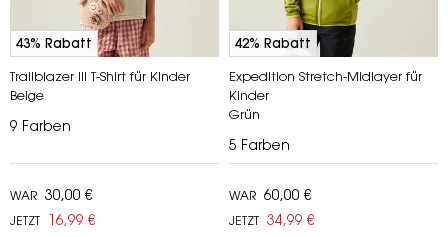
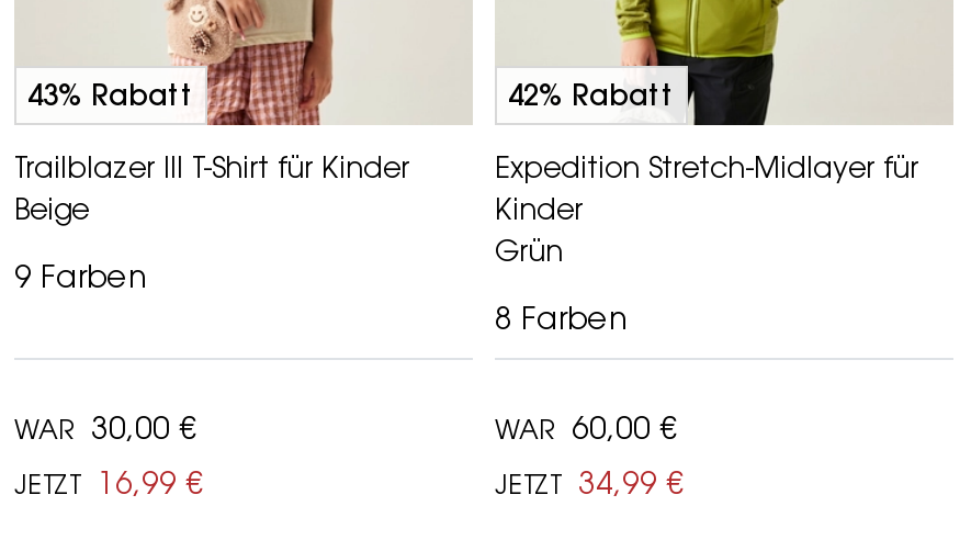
- 5 Farben
+ 8 Farben
